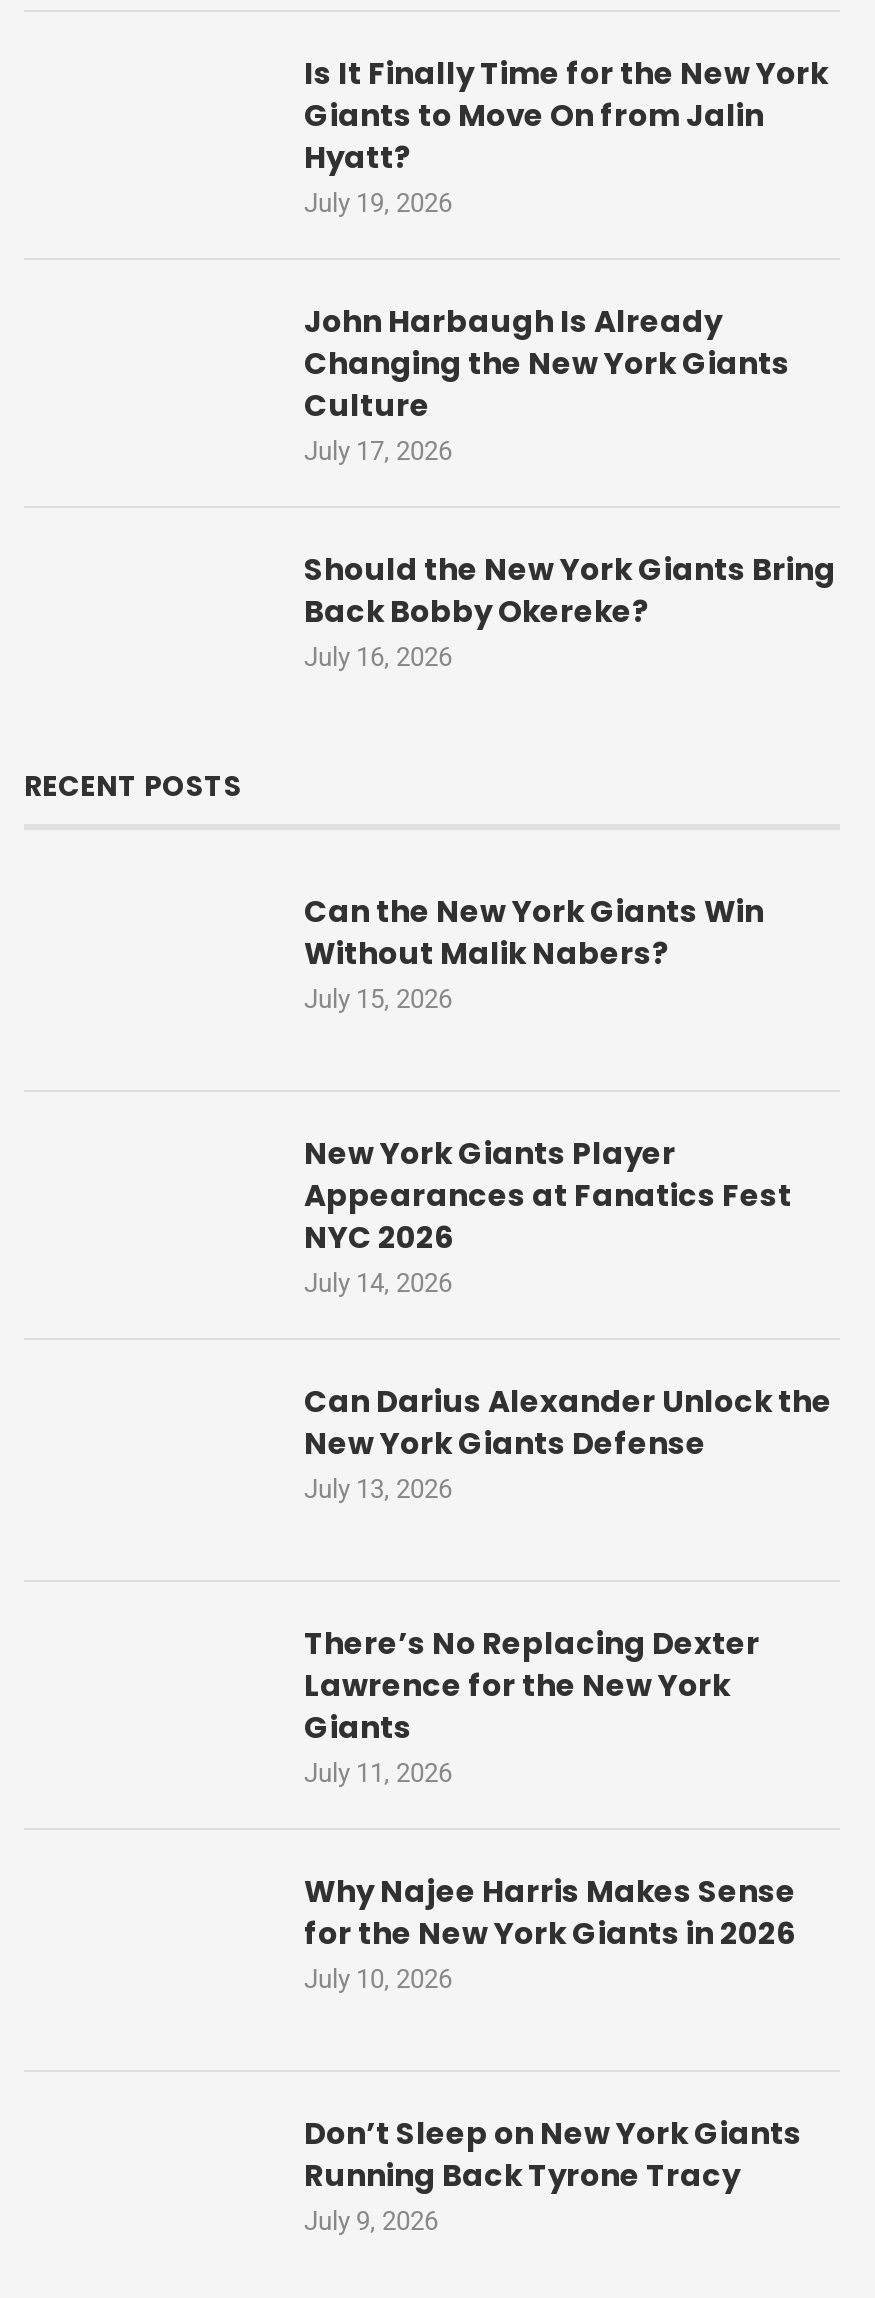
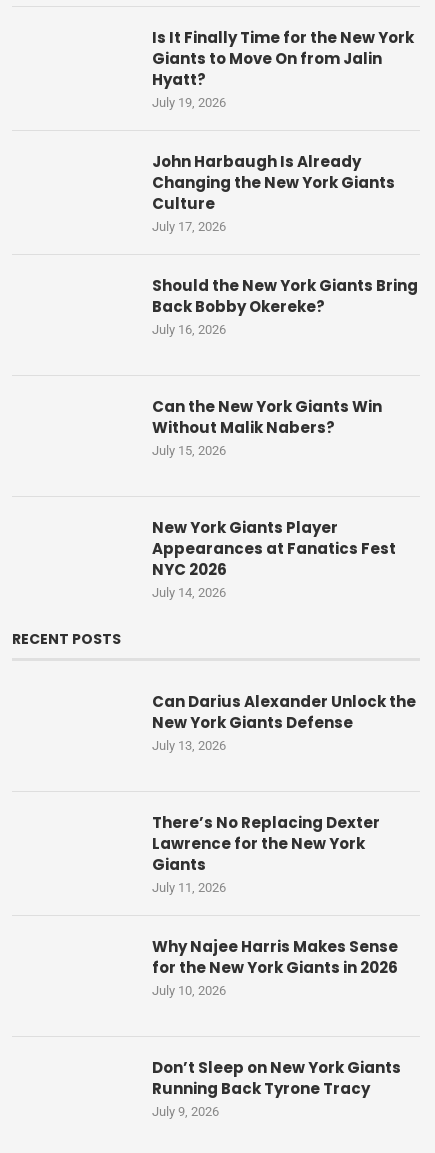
moved down: RECENT POSTS

moved up: Can the New York Giants Win | Without Malik Nabers? | July 15, 2026 | New York Giants Player | Appearances at Fanatics Fest | NYC 2026 | July 14, 2026
